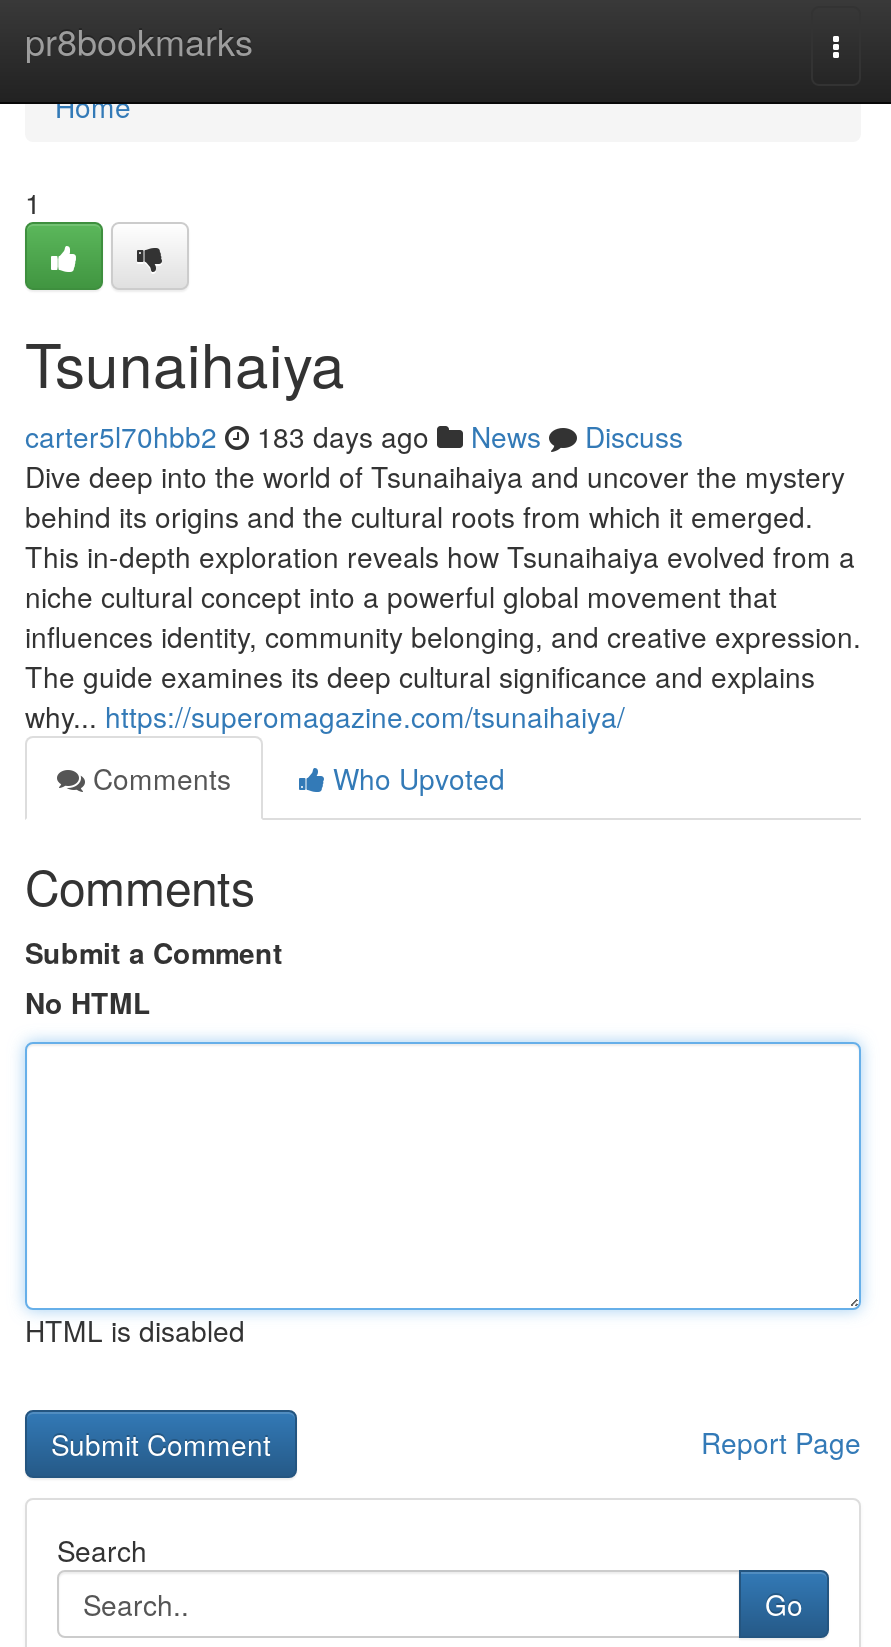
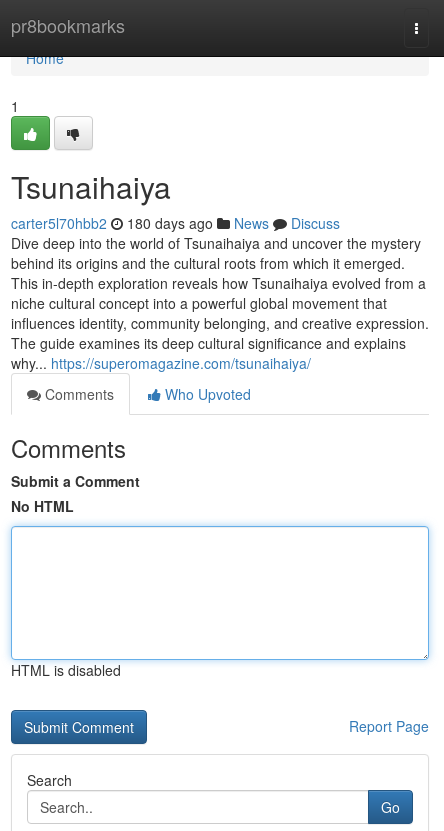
- carter5l70hbb2 183 days ago News Discuss
+ carter5l70hbb2 180 days ago News Discuss
